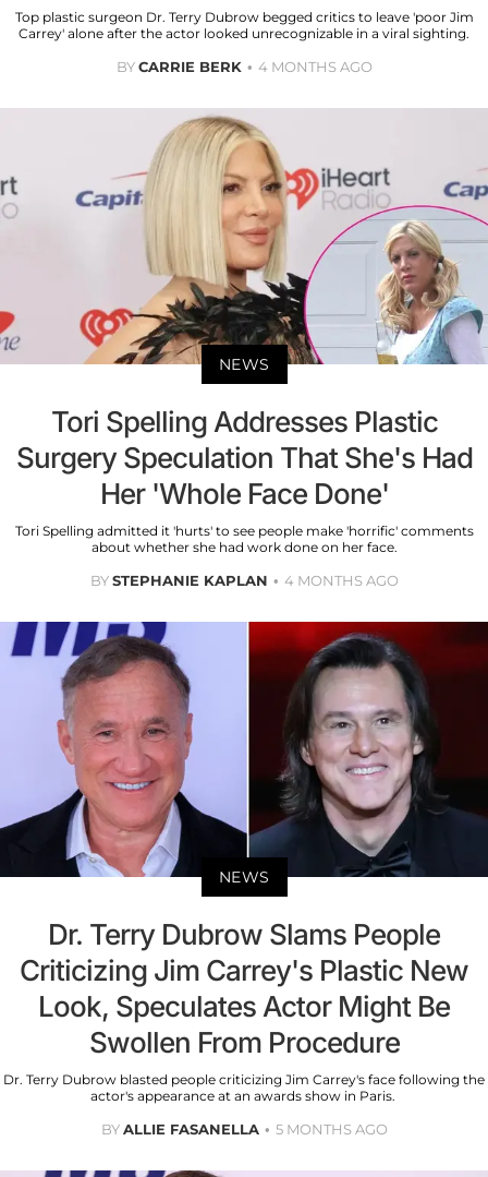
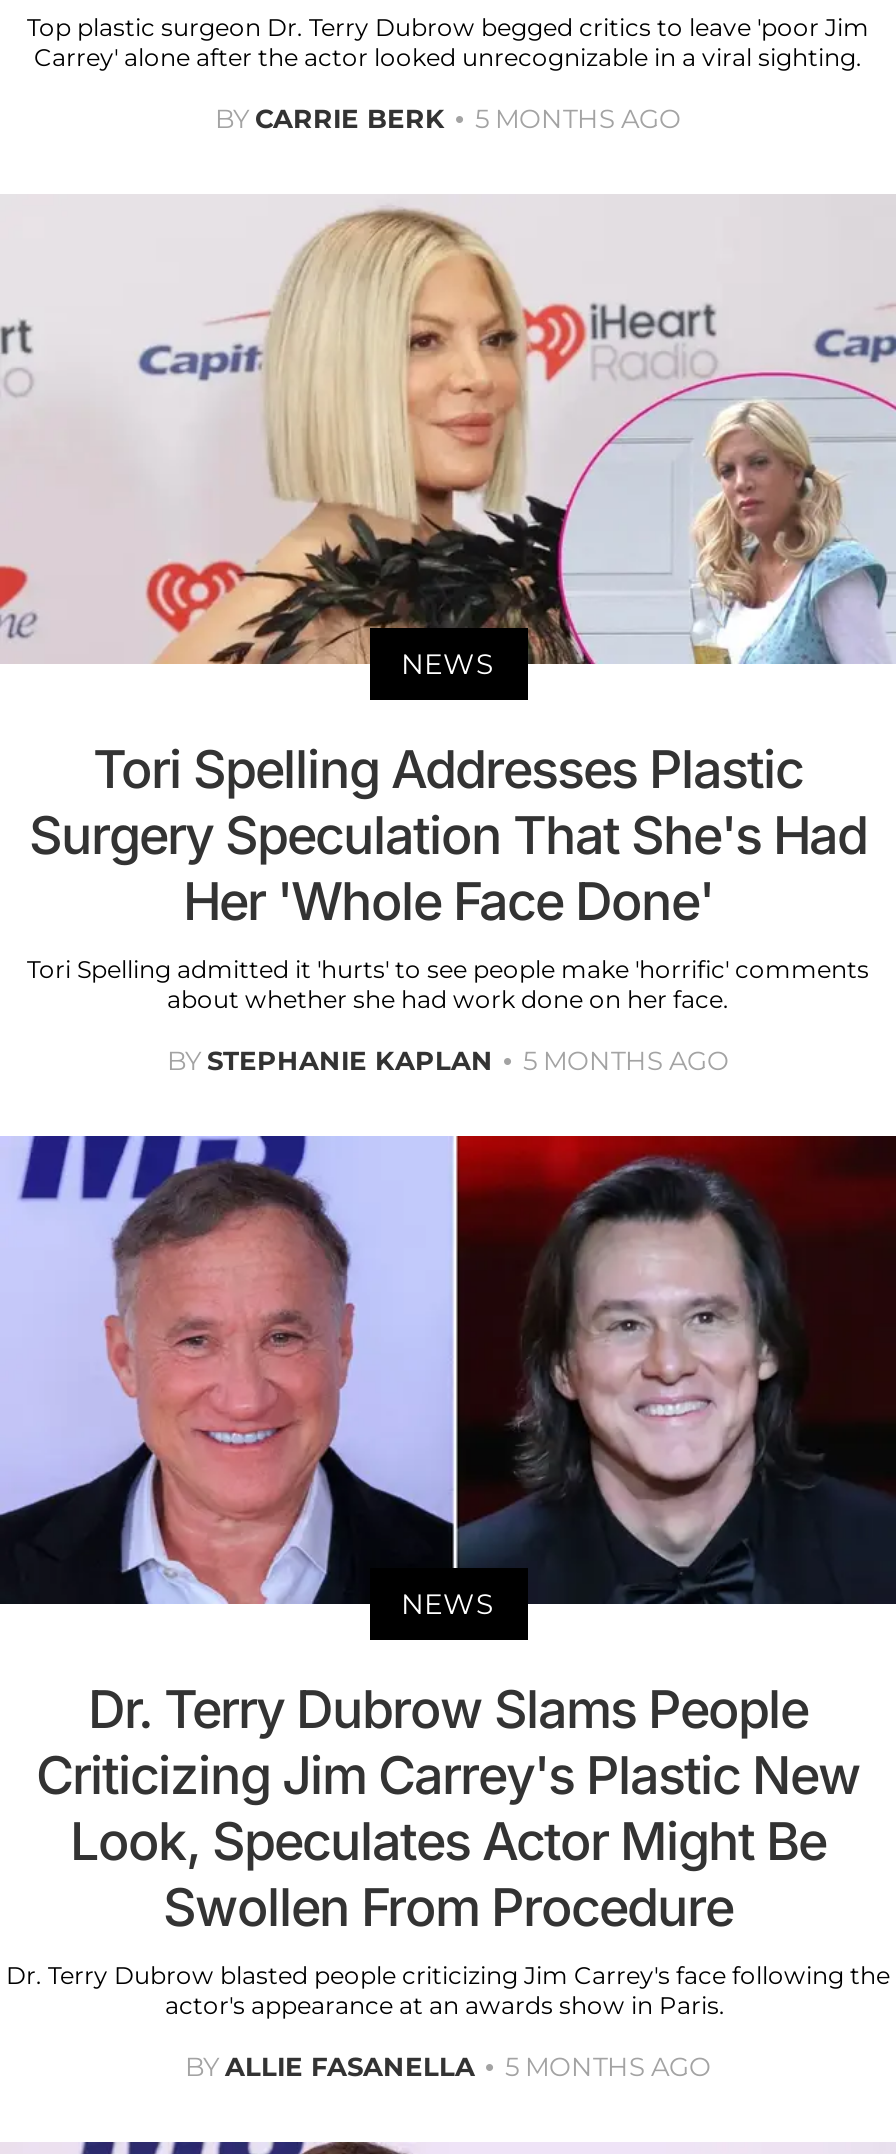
- BY CARRIE BERK 4 MONTHS AGO
+ BY CARRIE BERK 5 MONTHS AGO

- BY STEPHANIE KAPLAN 4 MONTHS AGO
+ BY STEPHANIE KAPLAN 5 MONTHS AGO
